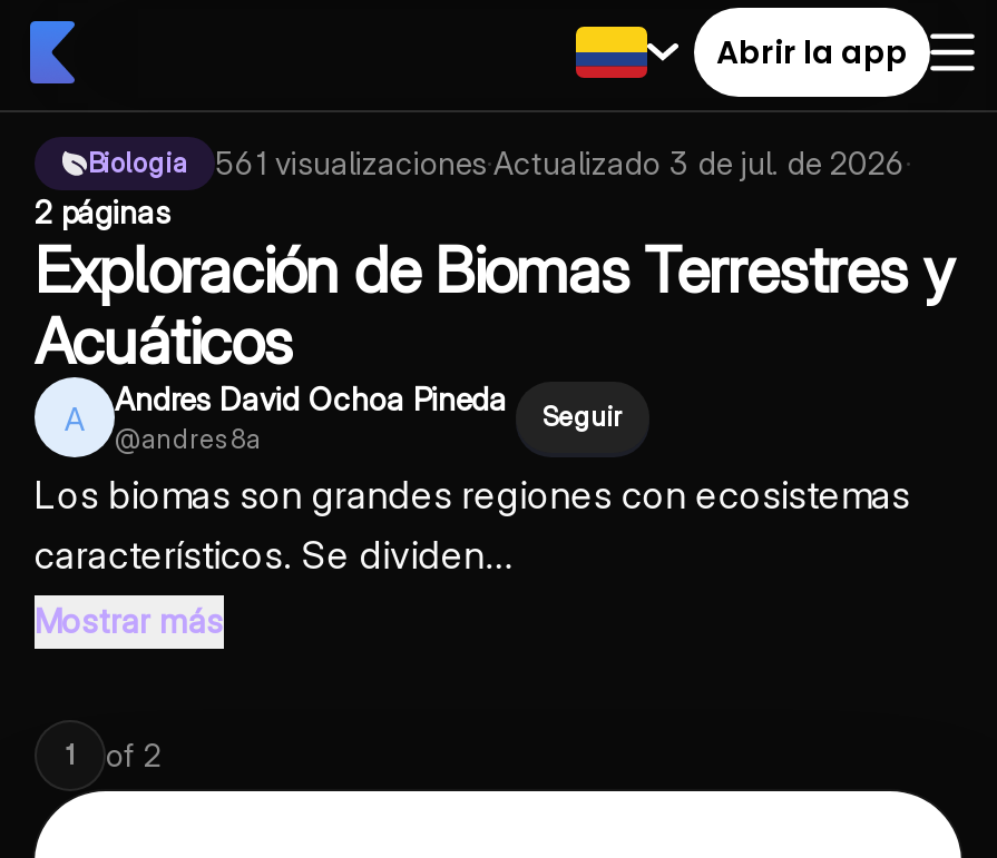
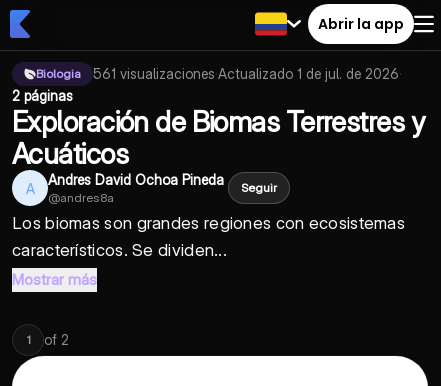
- 561 visualizaciones·Actualizado 3 de jul. de 2026 ·
+ 561 visualizaciones·Actualizado 1 de jul. de 2026 ·
